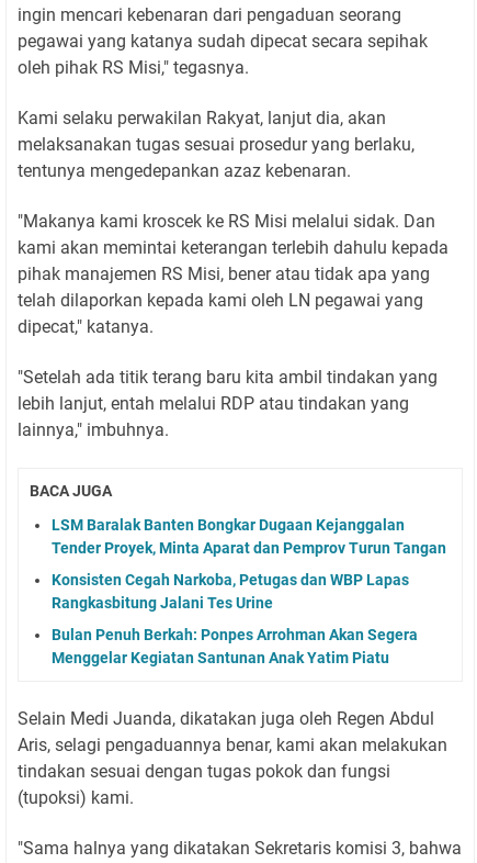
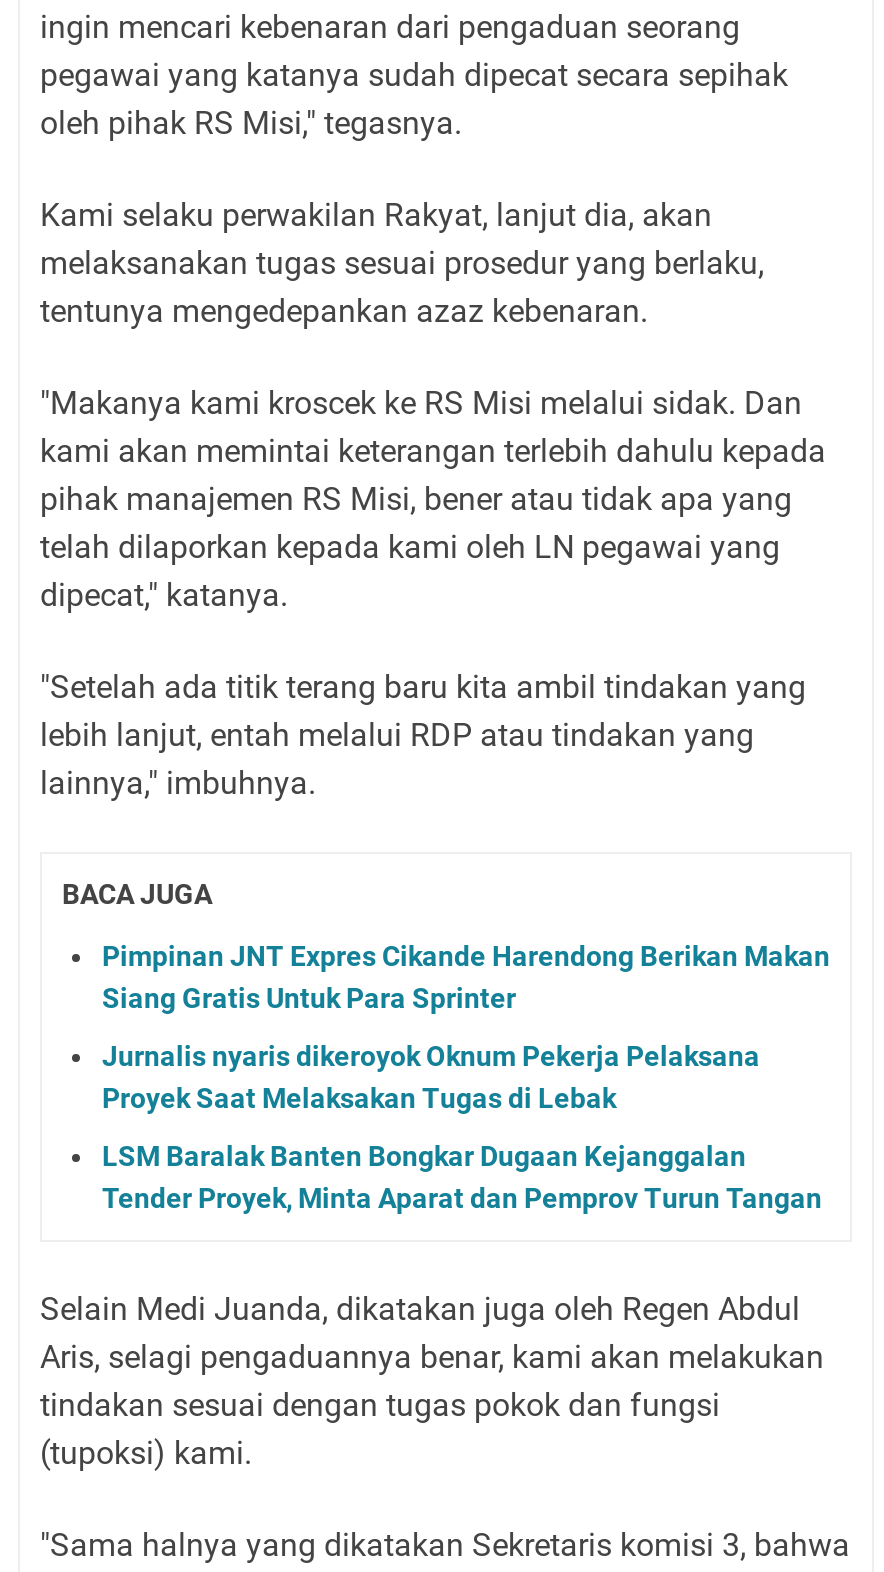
+ Pimpinan JNT Expres Cikande Harendong Berikan Makan
+ Siang Gratis Untuk Para Sprinter
+ Jurnalis nyaris dikeroyok Oknum Pekerja Pelaksana
+ Proyek Saat Melaksakan Tugas di Lebak

moved down: LSM Baralak Banten Bongkar Dugaan Kejanggalan | Tender Proyek, Minta Aparat dan Pemprov Turun Tangan

- Konsisten Cegah Narkoba, Petugas dan WBP Lapas
- Rangkasbitung Jalani Tes Urine
- Bulan Penuh Berkah: Ponpes Arrohman Akan Segera
- Menggelar Kegiatan Santunan Anak Yatim Piatu
